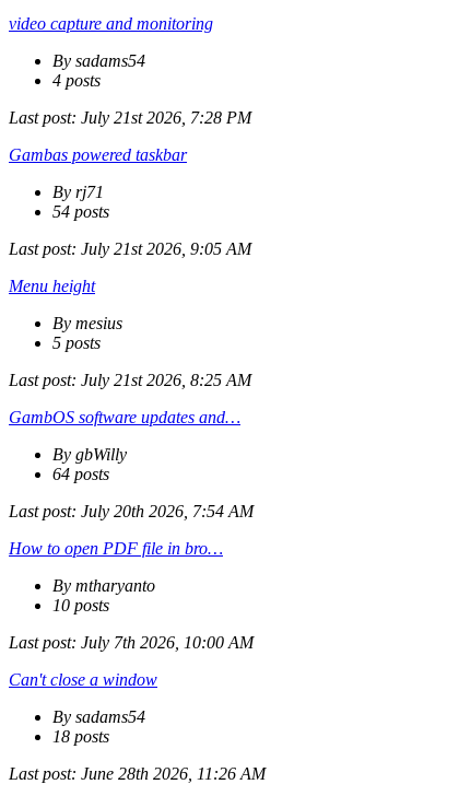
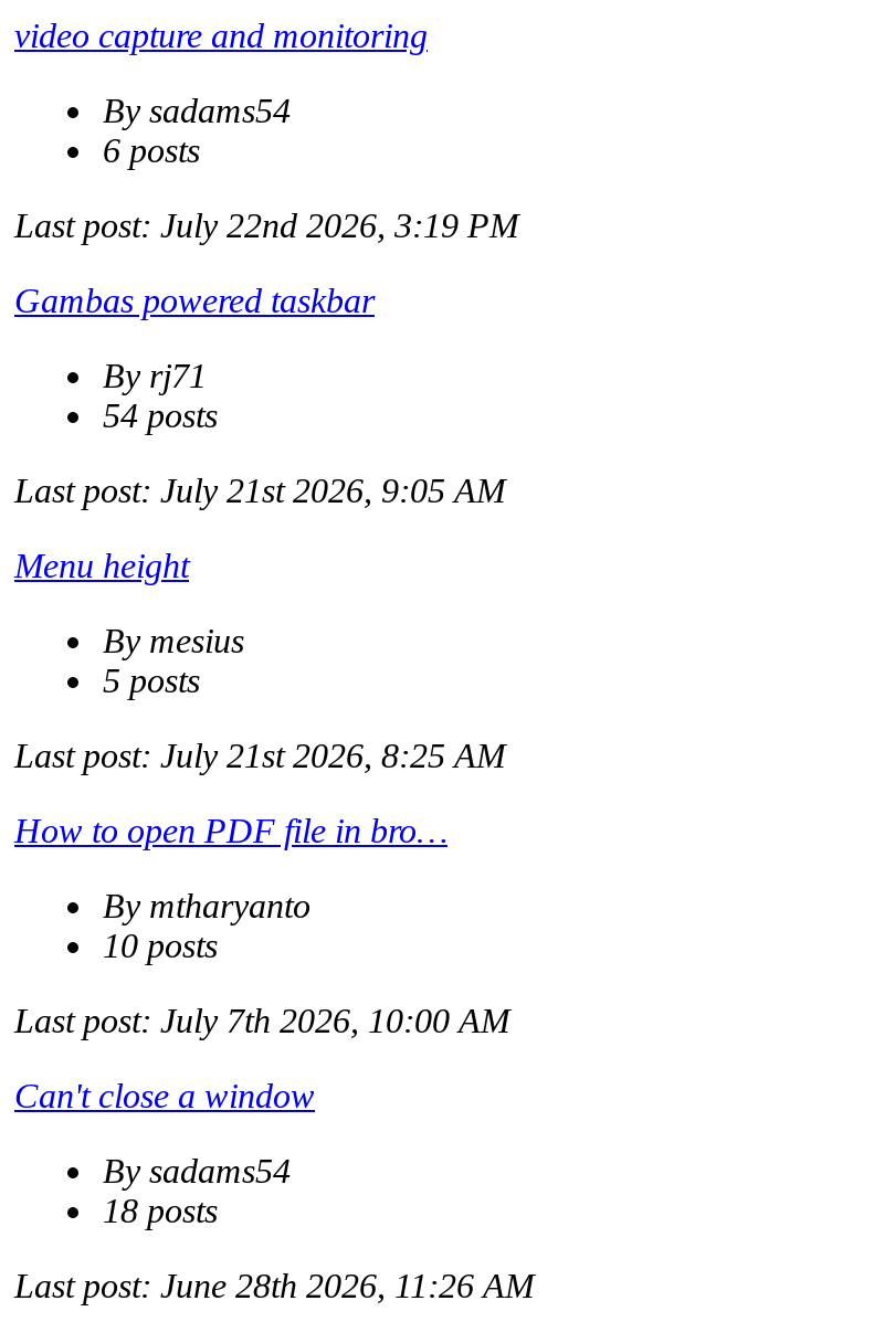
- 4 posts
+ 6 posts

- Last post: July 21st 2026, 7:28 PM
+ Last post: July 22nd 2026, 3:19 PM

- GambOS software updates and…
- By gbWilly
- 64 posts
- Last post: July 20th 2026, 7:54 AM
